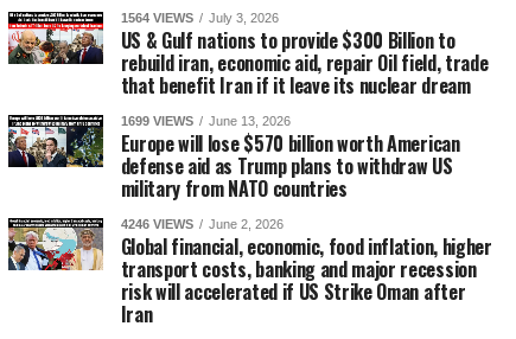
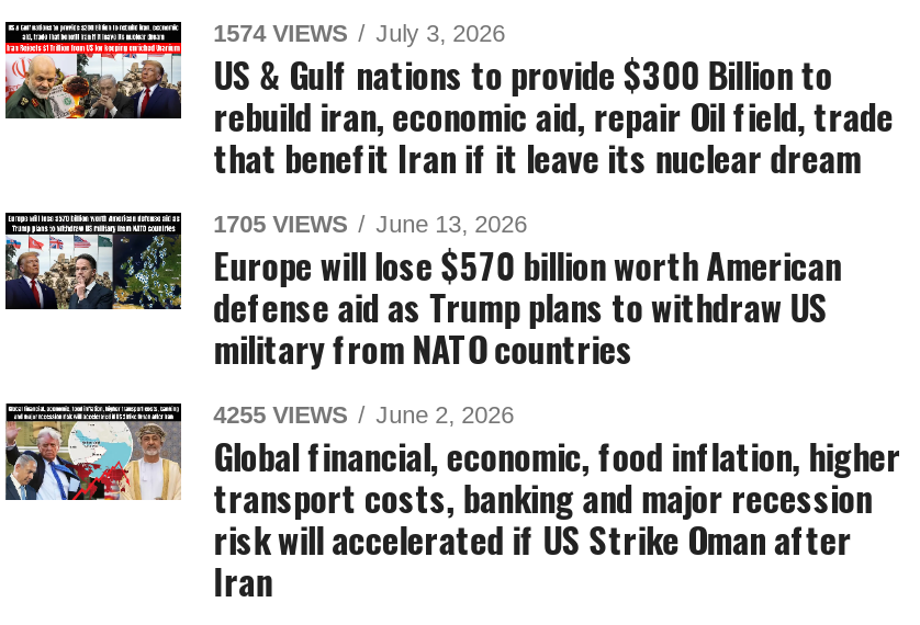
- 1564 VIEWS July 3, 2026
+ 1574 VIEWS July 3, 2026

- 1699 VIEWS June 13, 2026
+ 1705 VIEWS June 13, 2026

- 4246 VIEWS June 2, 2026
+ 4255 VIEWS June 2, 2026
